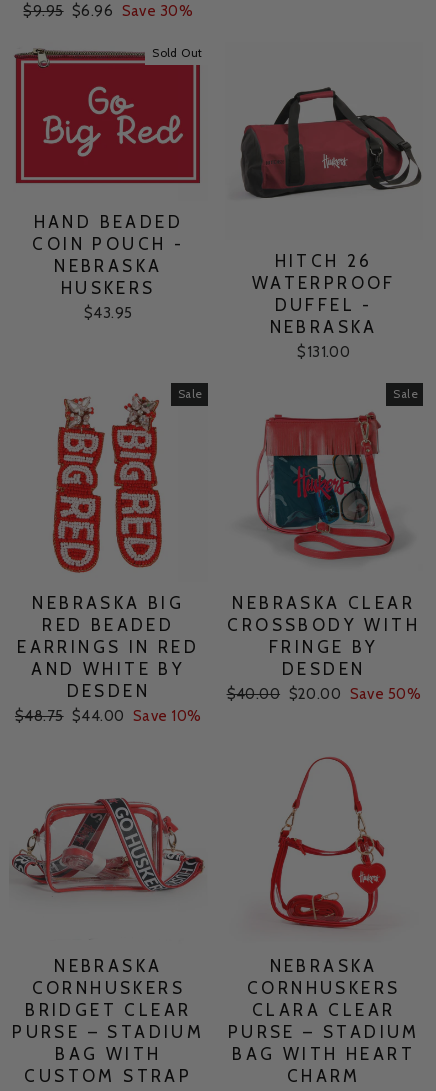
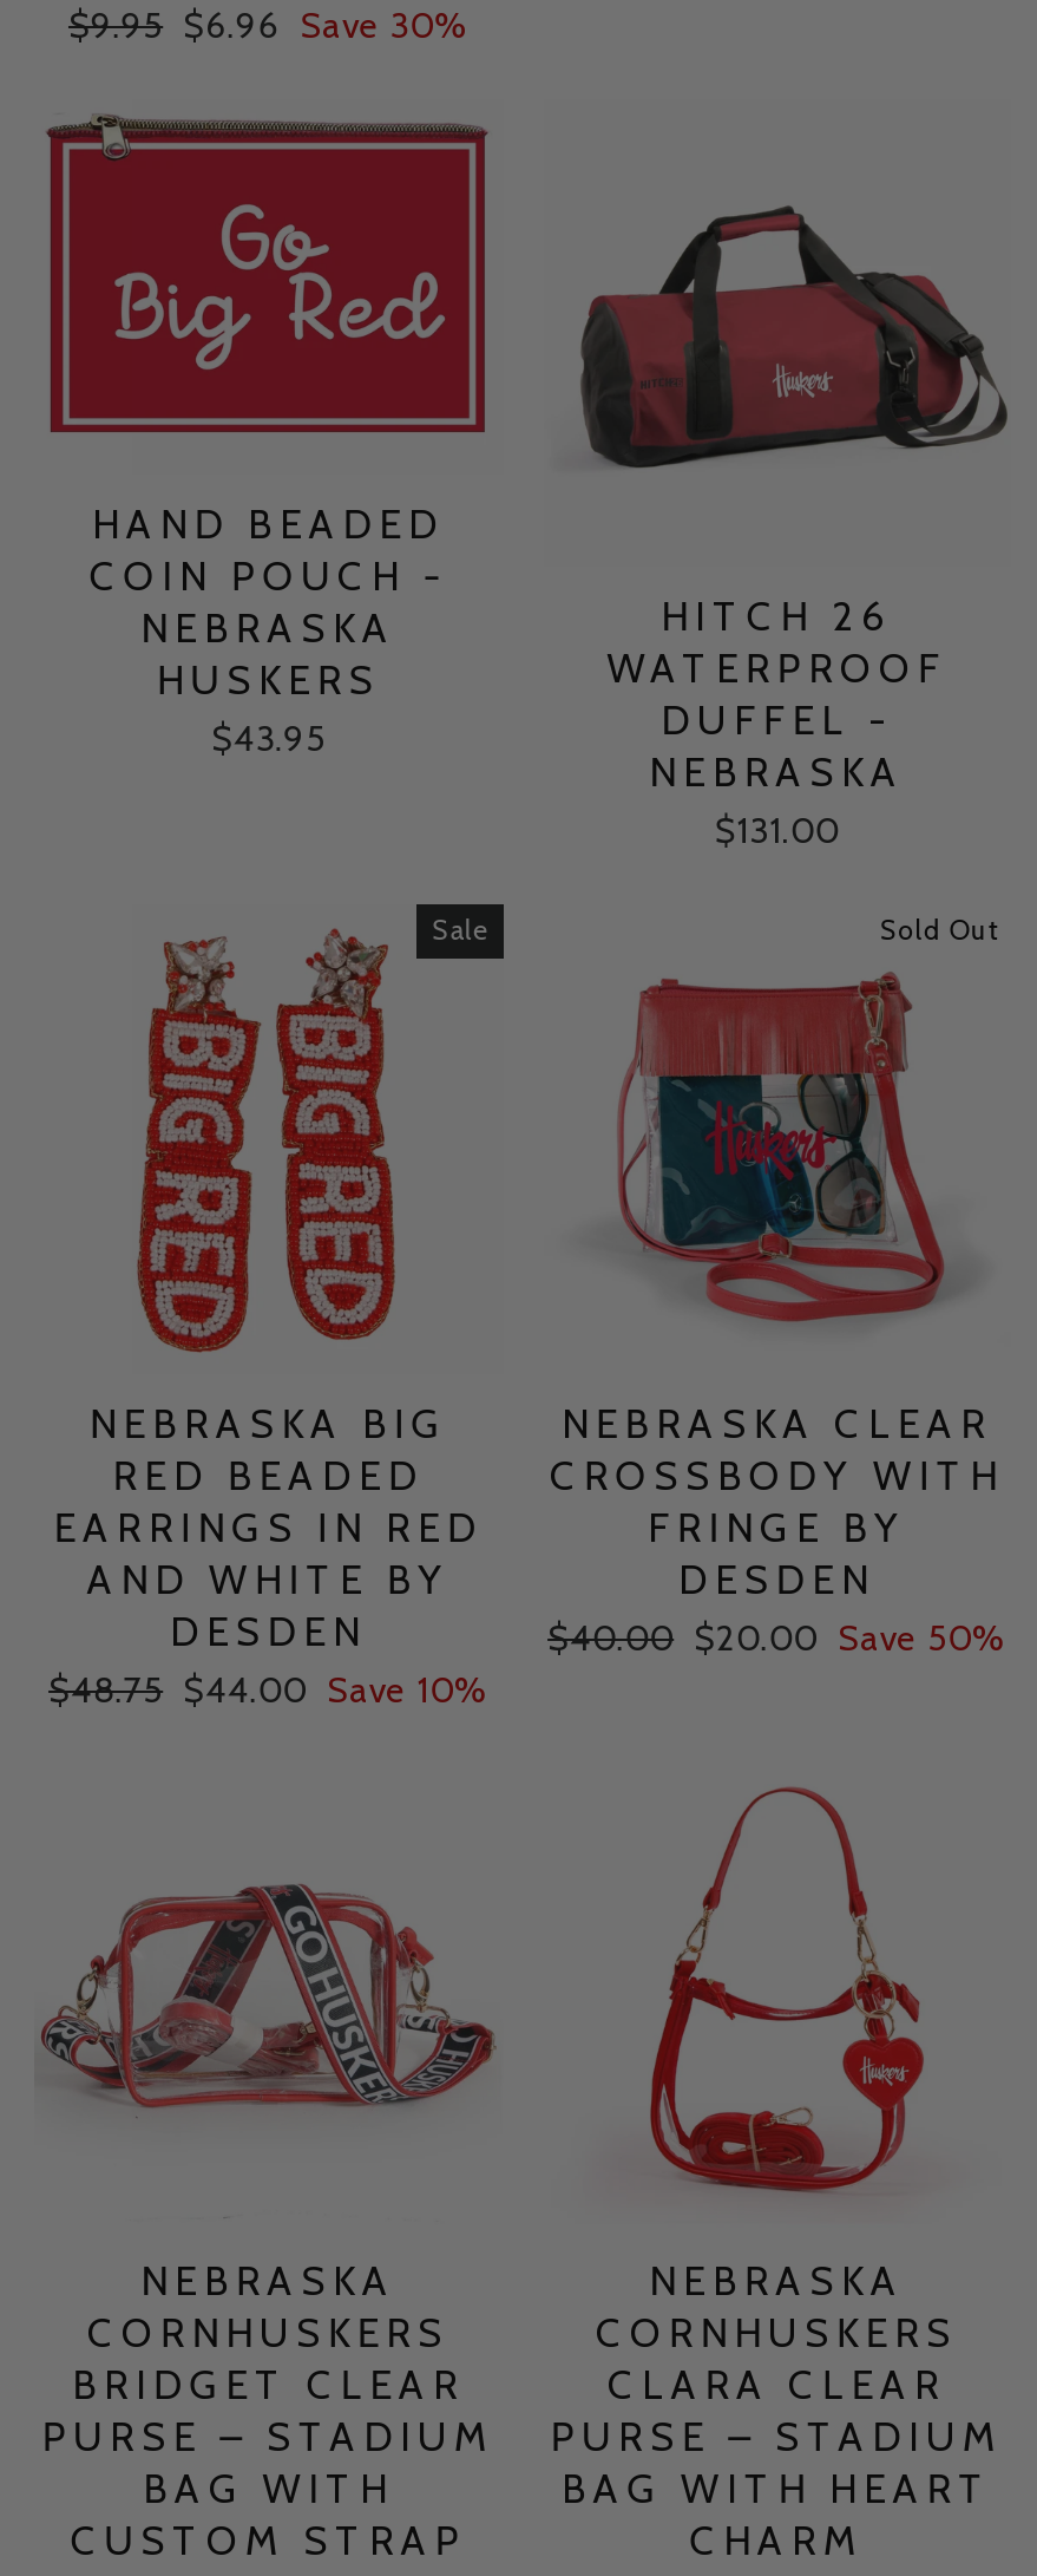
moved down: Sold Out

- Sale
